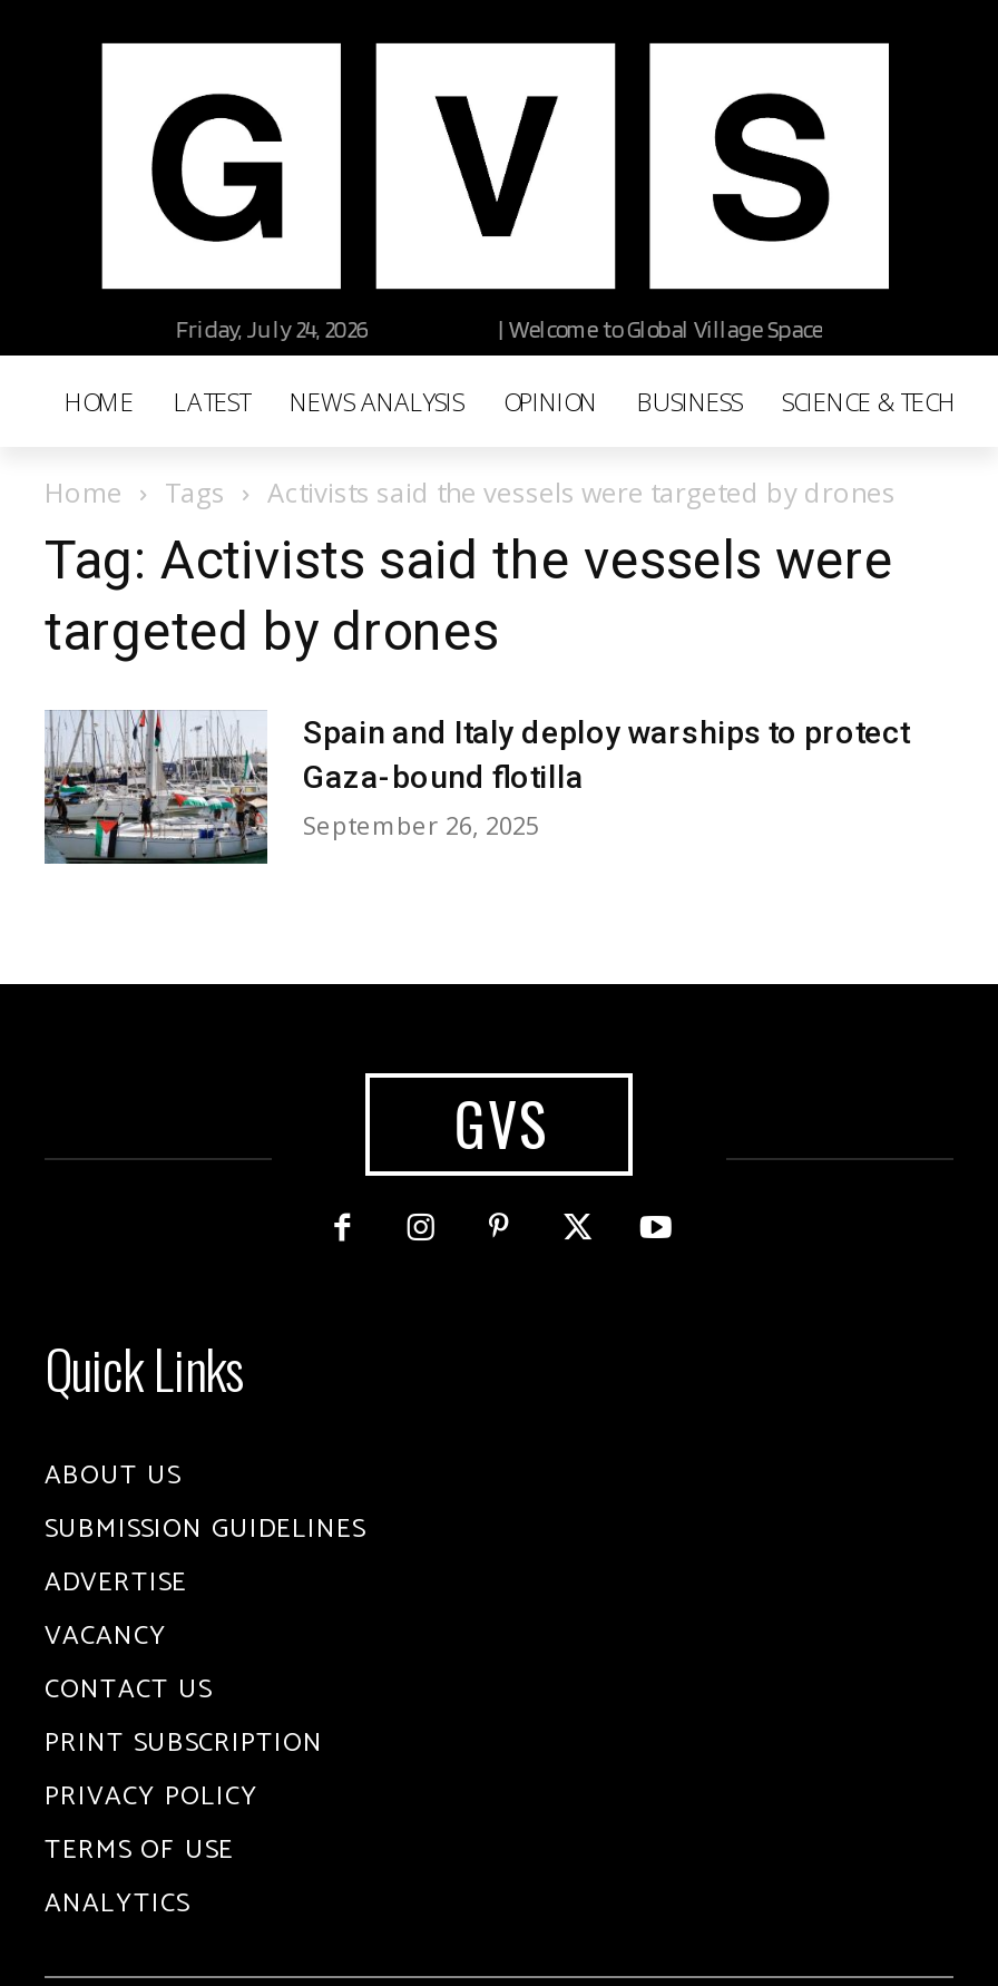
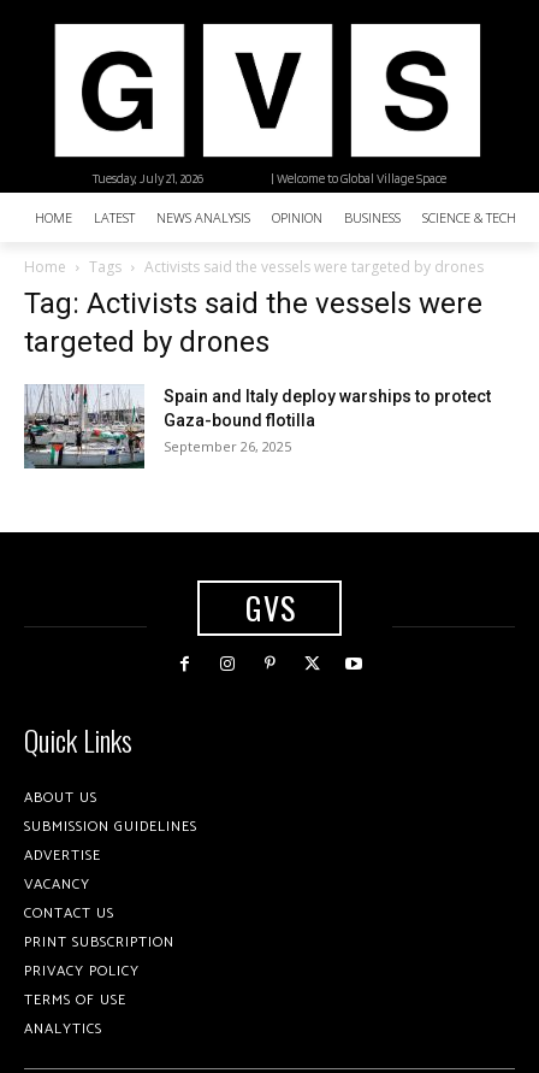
- Friday, July 24, 2026
+ Tuesday, July 21, 2026
